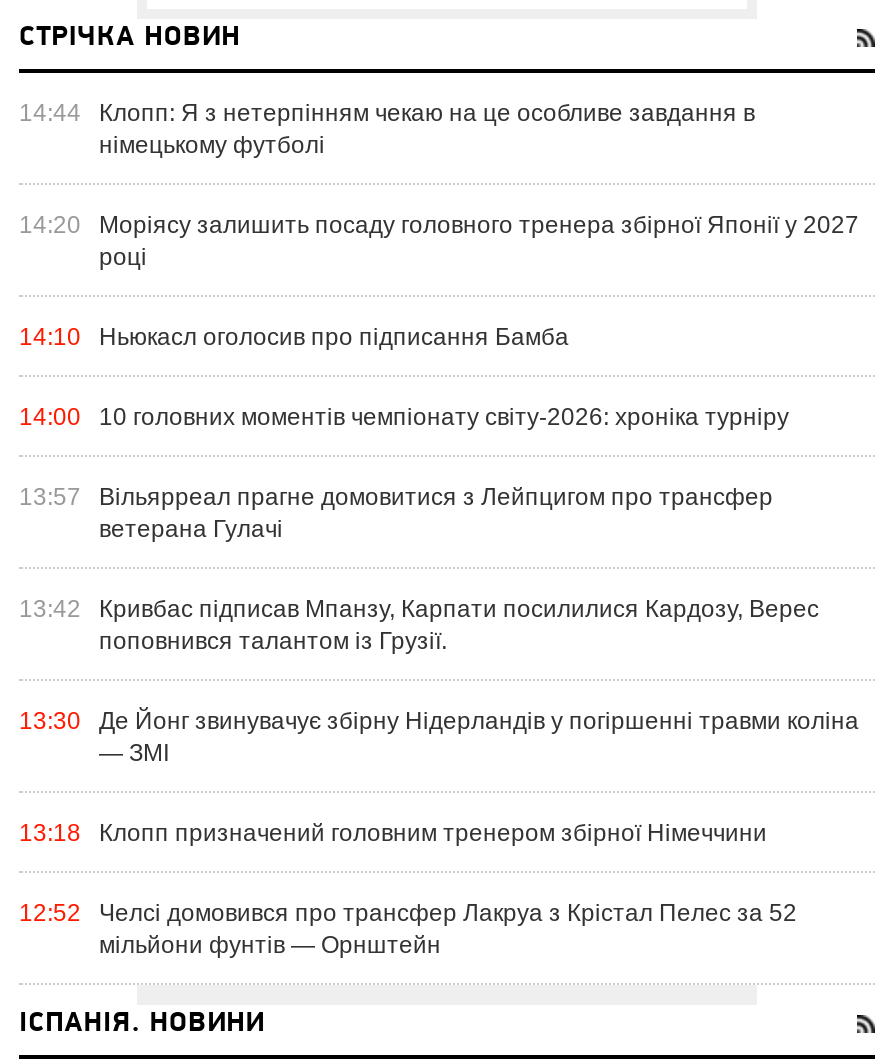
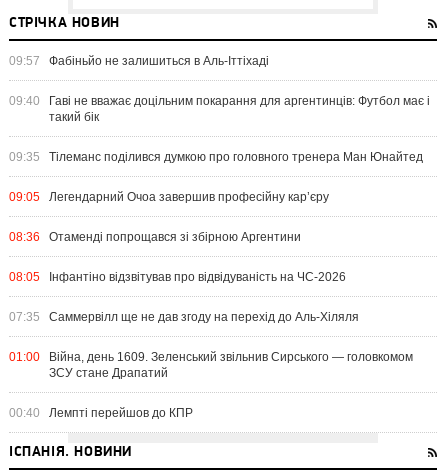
- 14:44
- Клопп: Я з нетерпінням чекаю на це особливе завдання в
- німецькому футболі
+ 09:57
+ Фабіньйо не залишиться в Аль-Іттіхаді

- 14:20
- Моріясу залишить посаду головного тренера збірної Японії у 2027
- році
+ 09:40
+ Гаві не вважає доцільним покарання для аргентинців: Футбол має і
+ такий бік

- 14:10
- Ньюкасл оголосив про підписання Бамба
+ 09:35
+ Тілеманс поділився думкою про головного тренера Ман Юнайтед

- 14:00
- 10 головних моментів чемпіонату світу-2026: хроніка турніру
+ 09:05
+ Легендарний Очоа завершив професійну кар’єру

- 13:57
- Вільярреал прагне домовитися з Лейпцигом про трансфер
- ветерана Гулачі
+ 08:36
+ Отаменді попрощався зі збірною Аргентини

- 13:42
- Кривбас підписав Мпанзу, Карпати посилилися Кардозу, Верес
- поповнився талантом із Грузії.
+ 08:05
+ Інфантіно відзвітував про відвідуваність на ЧС-2026

- 13:30
- Де Йонг звинувачує збірну Нідерландів у погіршенні травми коліна
- — ЗМІ
+ 07:35
+ Саммервілл ще не дав згоду на перехід до Аль-Хіляля

- 13:18
- Клопп призначений головним тренером збірної Німеччини
+ 01:00
+ Війна, день 1609. Зеленський звільнив Сирського — головкомом
+ ЗСУ стане Драпатий

- 12:52
- Челсі домовився про трансфер Лакруа з Крістал Пелес за 52
- мільйони фунтів — Орнштейн
+ 00:40
+ Лемпті перейшов до КПР
